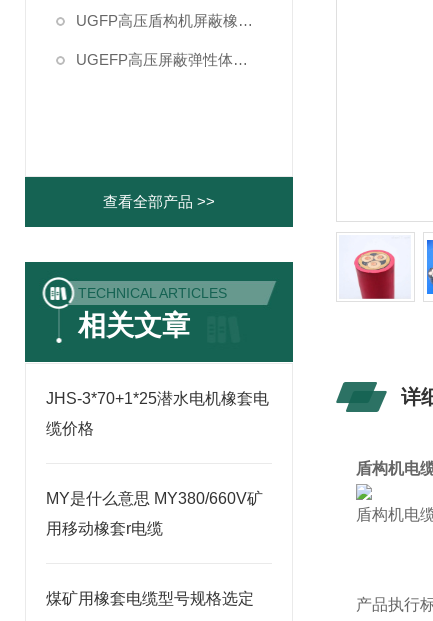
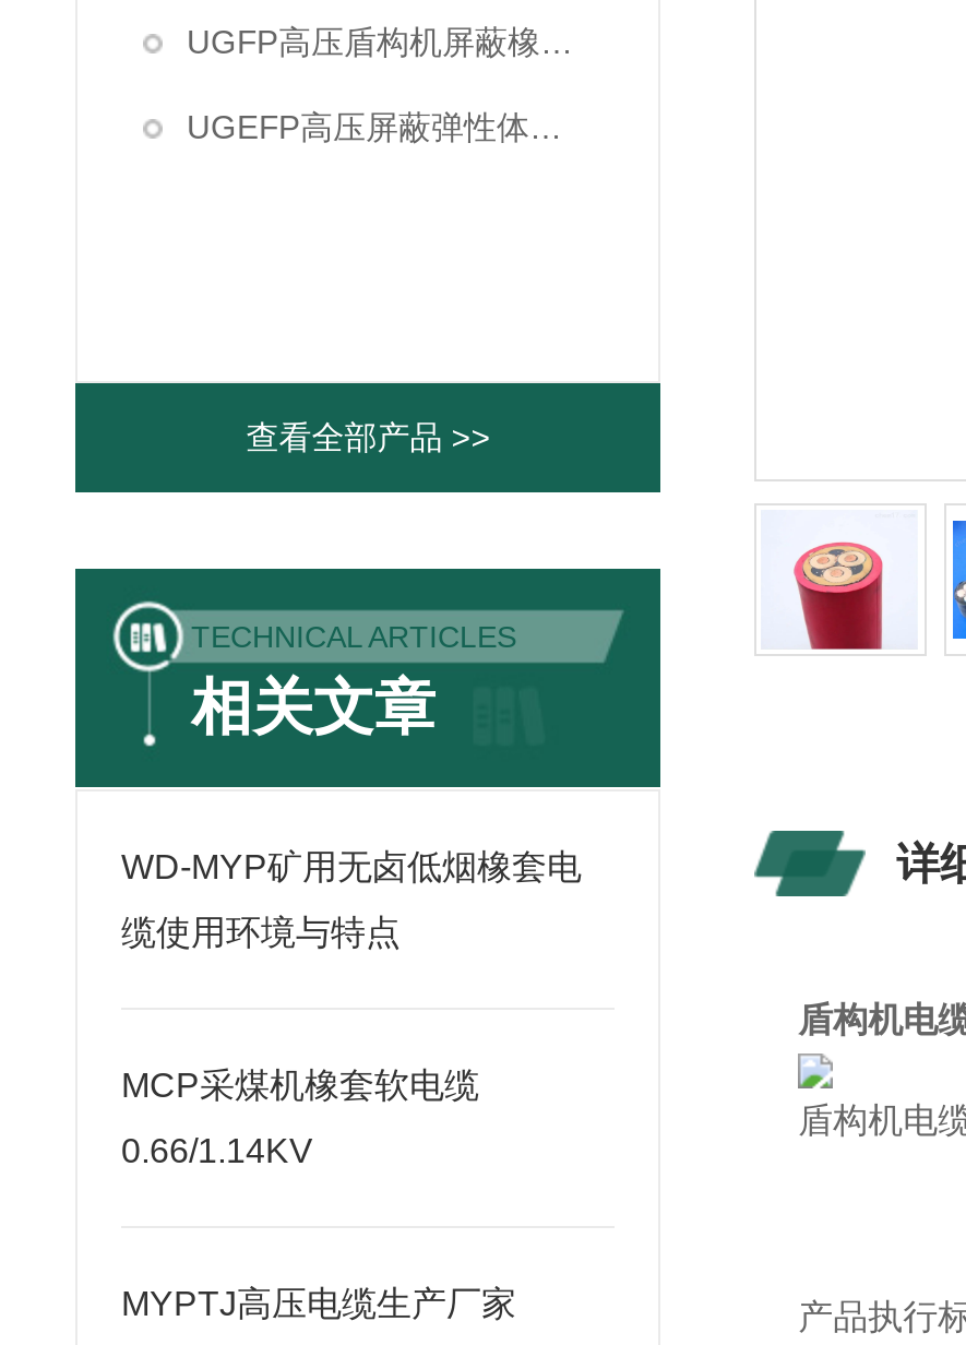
- JHS-3*70+1*25潜水电机橡套电
+ WD-MYP矿用无卤低烟橡套电

- 缆价格
+ 缆使用环境与特点

- MY是什么意思 MY380/660V矿
+ MCP采煤机橡套软电缆

- 用移动橡套r电缆
+ 0.66/1.14KV

- 煤矿用橡套电缆型号规格选定
+ MYPTJ高压电缆生产厂家
